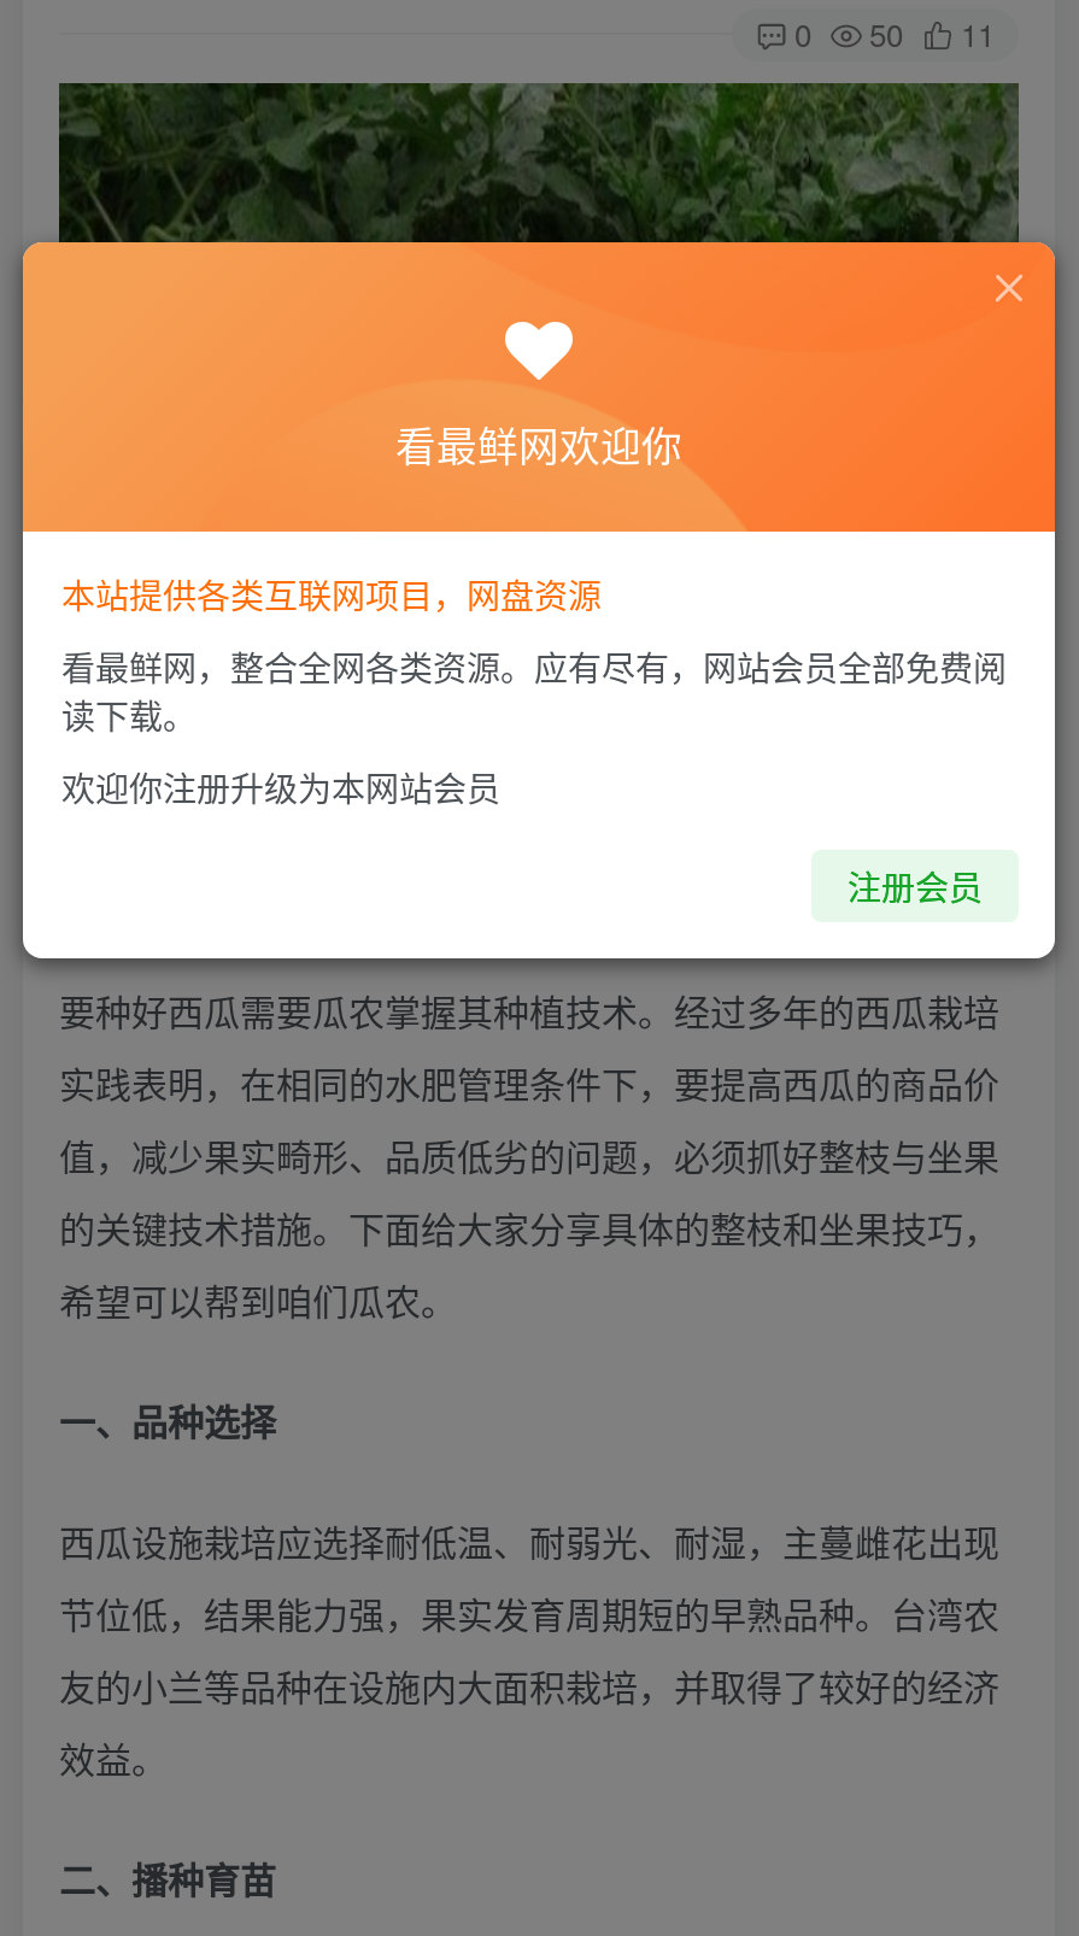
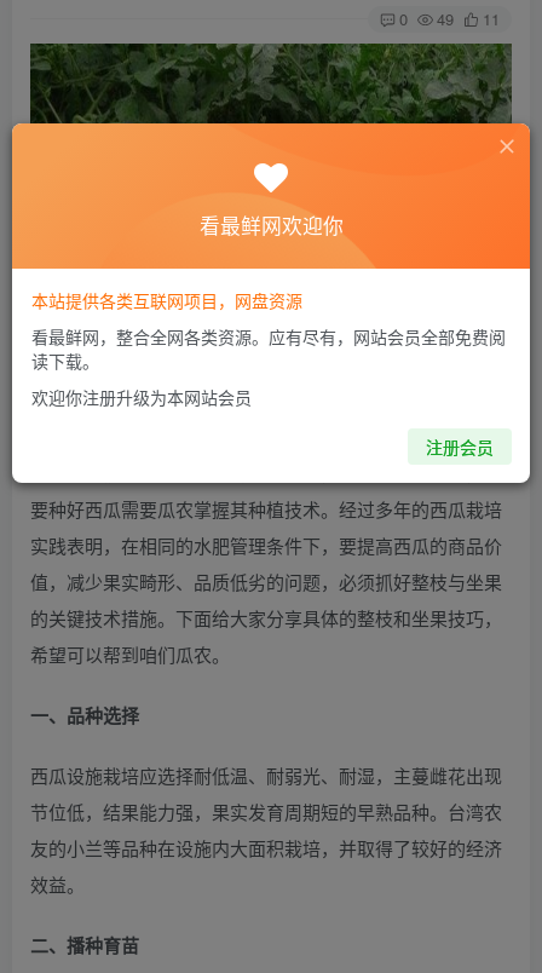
- 0 50 11
+ 0 49 11
